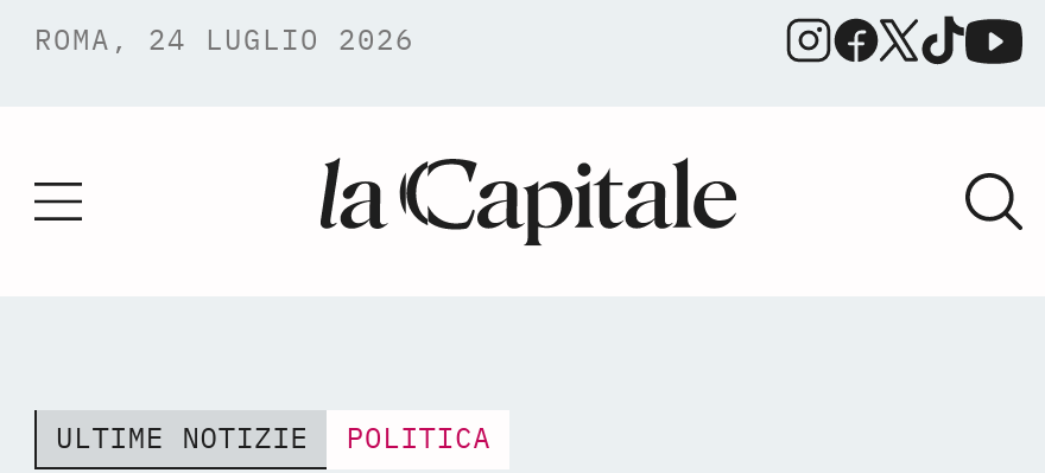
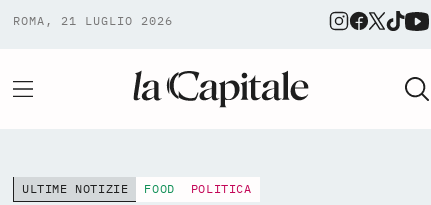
- ROMA, 24 LUGLIO 2026
+ ROMA, 21 LUGLIO 2026

+ FOOD
